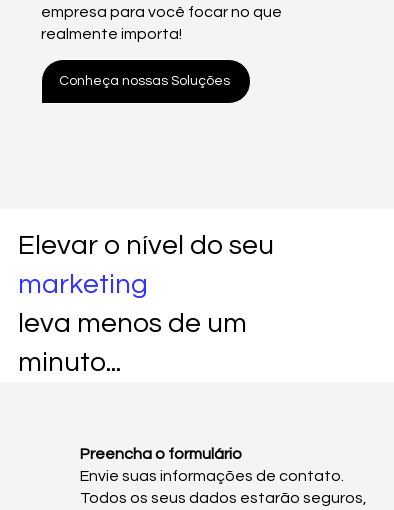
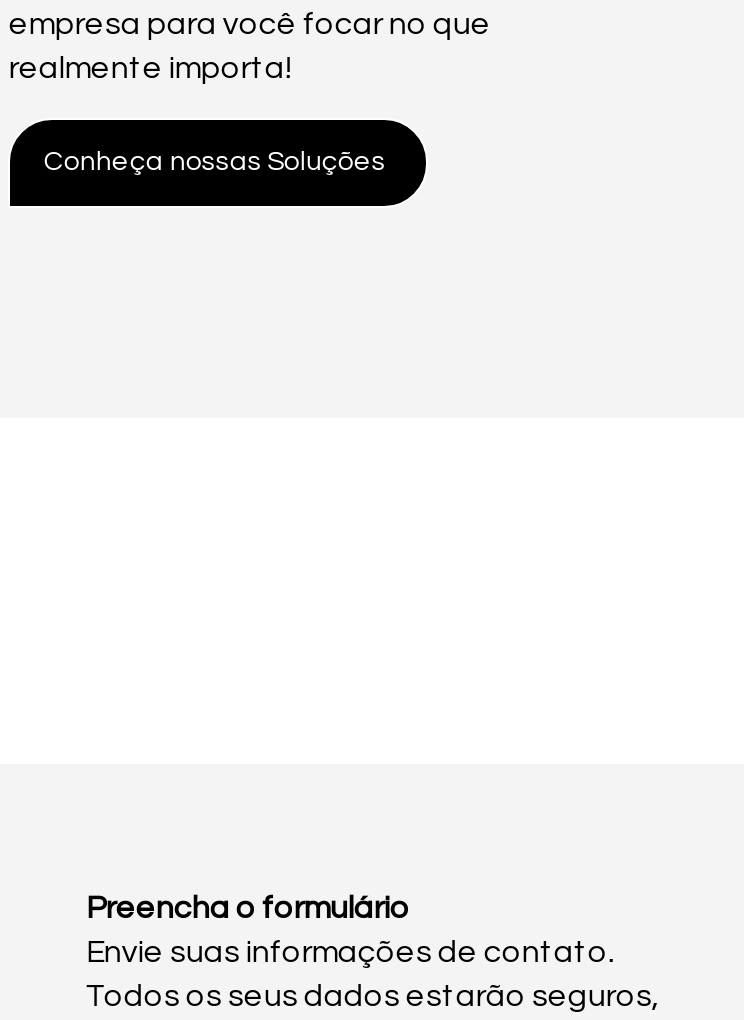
- Elevar o nível do seu
- marketing
- leva menos de um
- minuto...
